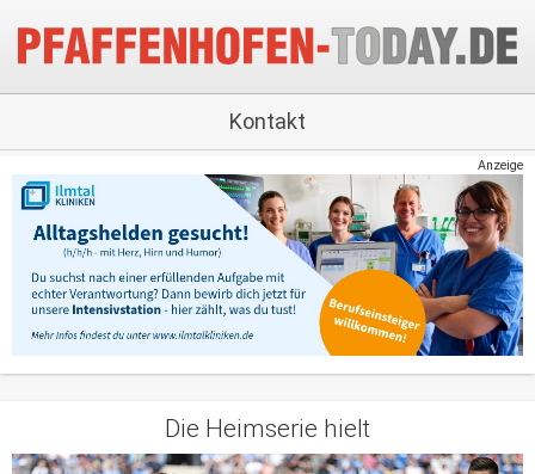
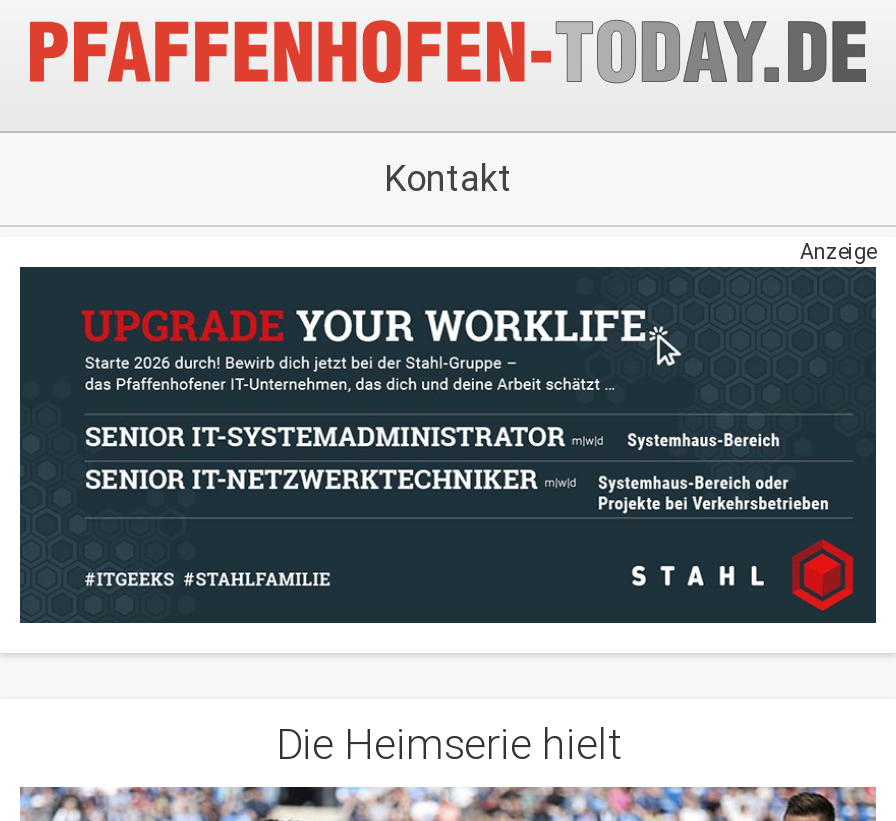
- [image]
+ [image]
